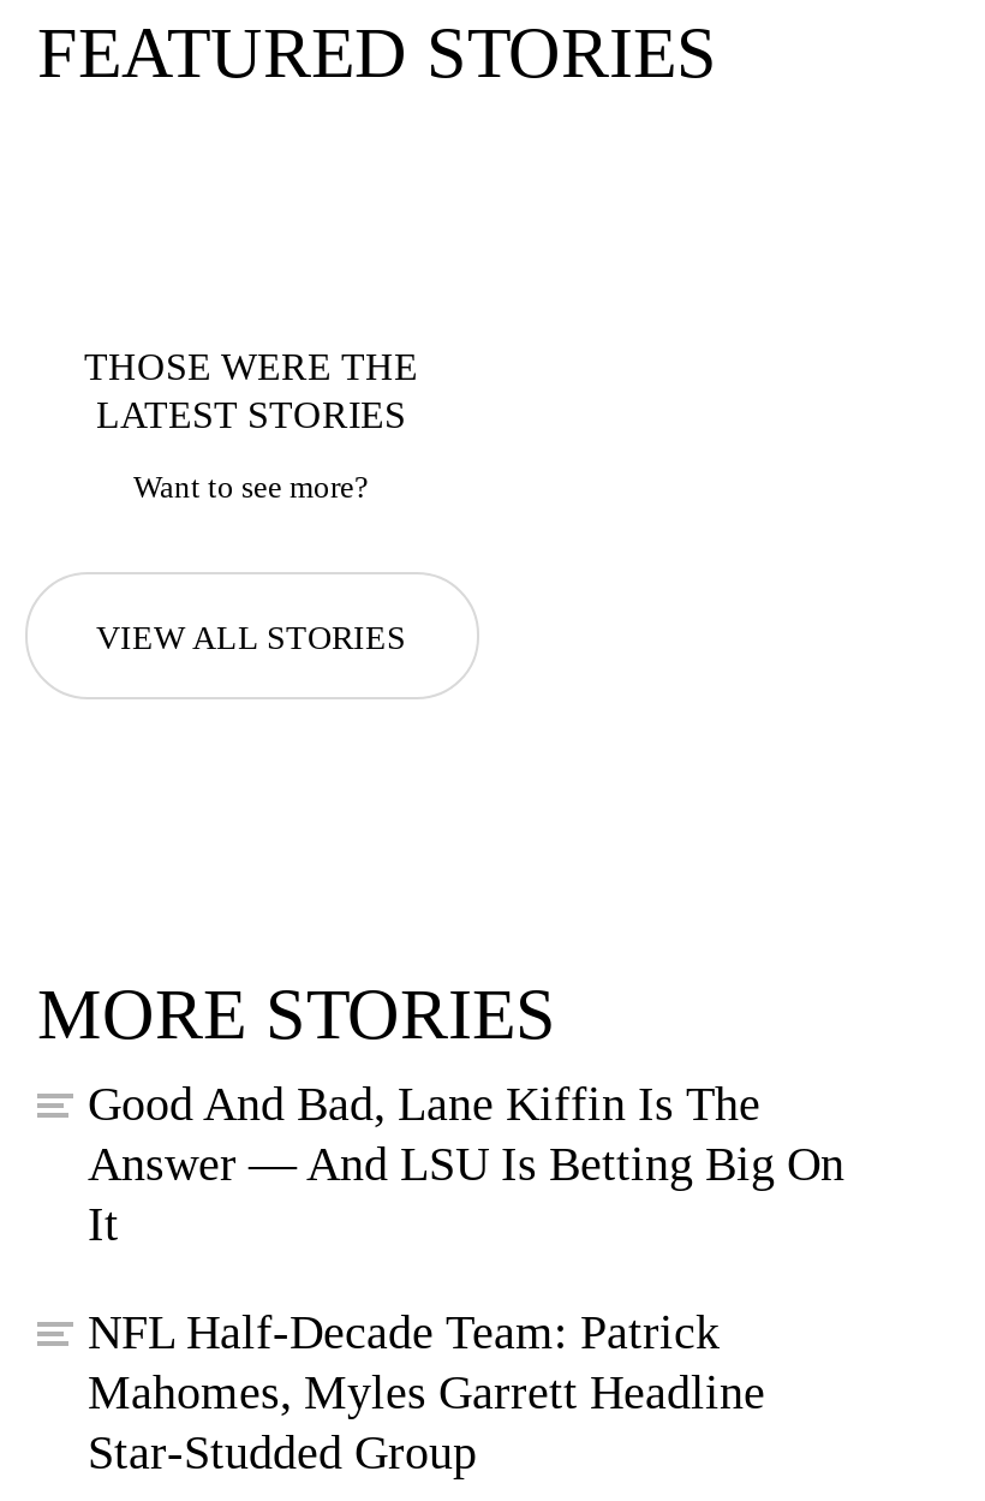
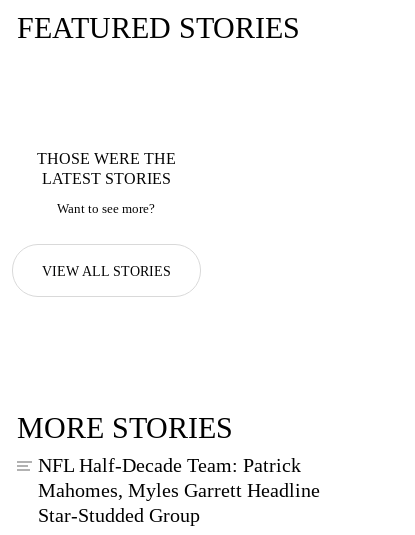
- Good And Bad, Lane Kiffin Is The
- Answer — And LSU Is Betting Big On
- It
